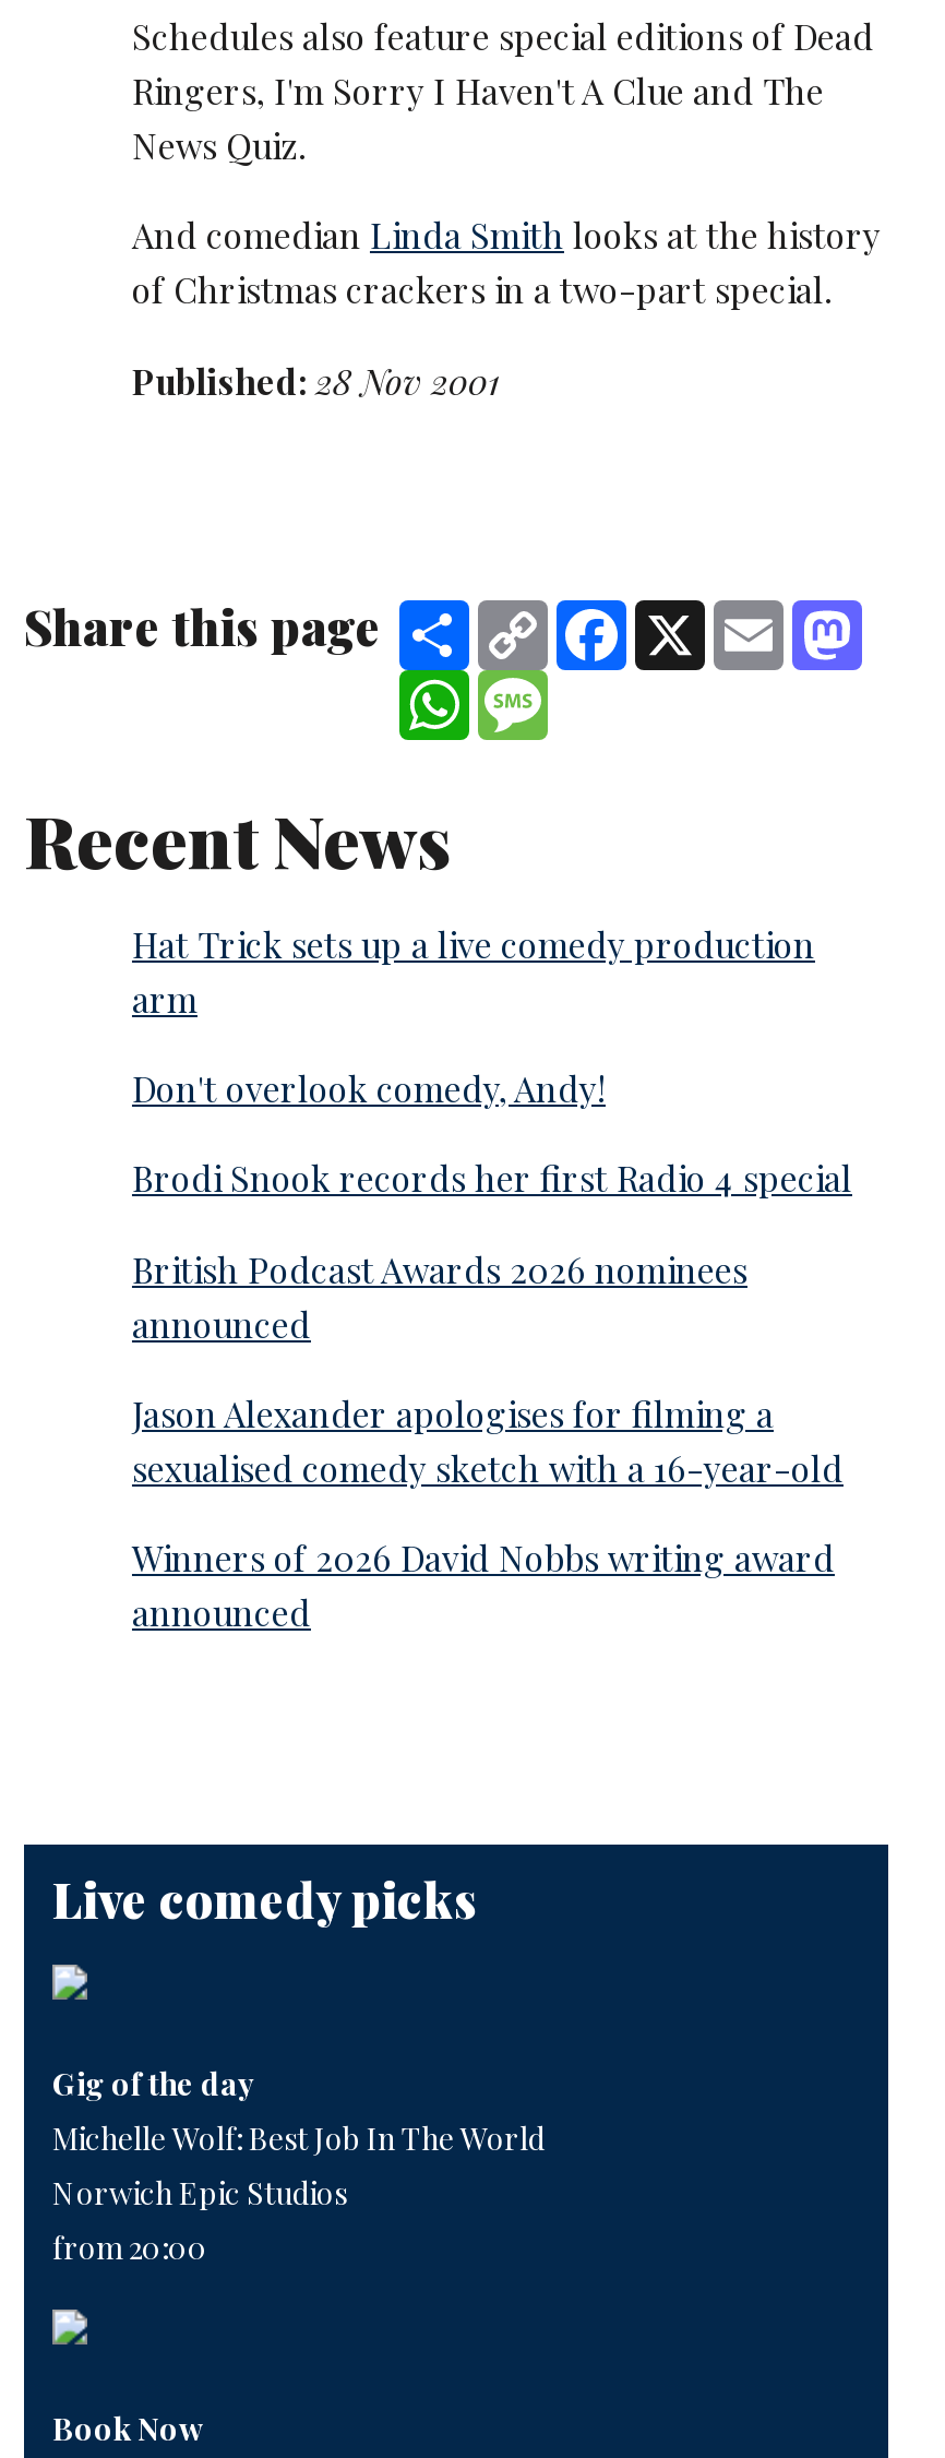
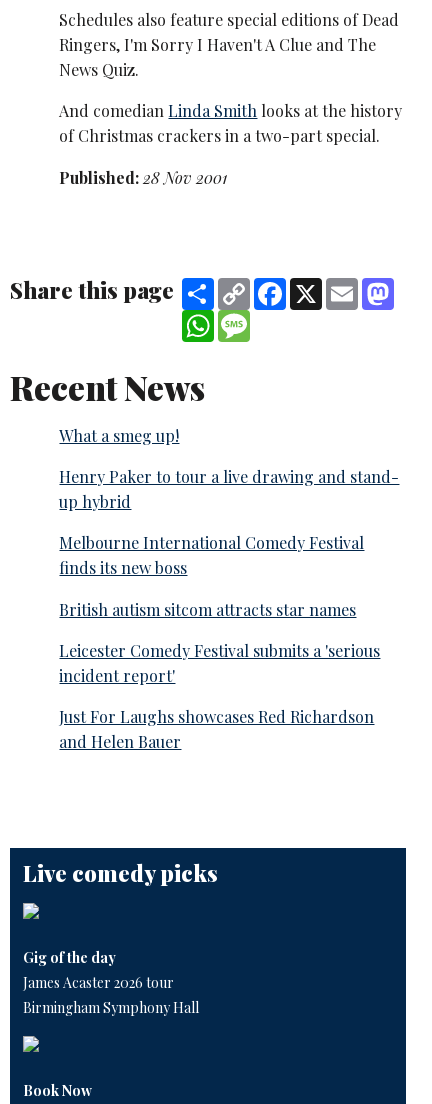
- Hat Trick sets up a live comedy production
- arm
+ What a smeg up!

- Don't overlook comedy, Andy!
+ Henry Paker to tour a live drawing and stand-
+ up hybrid

- Brodi Snook records her first Radio 4 special
+ Melbourne International Comedy Festival
+ finds its new boss

- British Podcast Awards 2026 nominees
- announced
+ British autism sitcom attracts star names

- Jason Alexander apologises for filming a
- sexualised comedy sketch with a 16-year-old
+ Leicester Comedy Festival submits a 'serious
+ incident report'

- Winners of 2026 David Nobbs writing award
- announced
+ Just For Laughs showcases Red Richardson
+ and Helen Bauer

- Michelle Wolf: Best Job In The World
- Norwich Epic Studios
- from 20:00
+ James Acaster 2026 tour
+ Birmingham Symphony Hall
